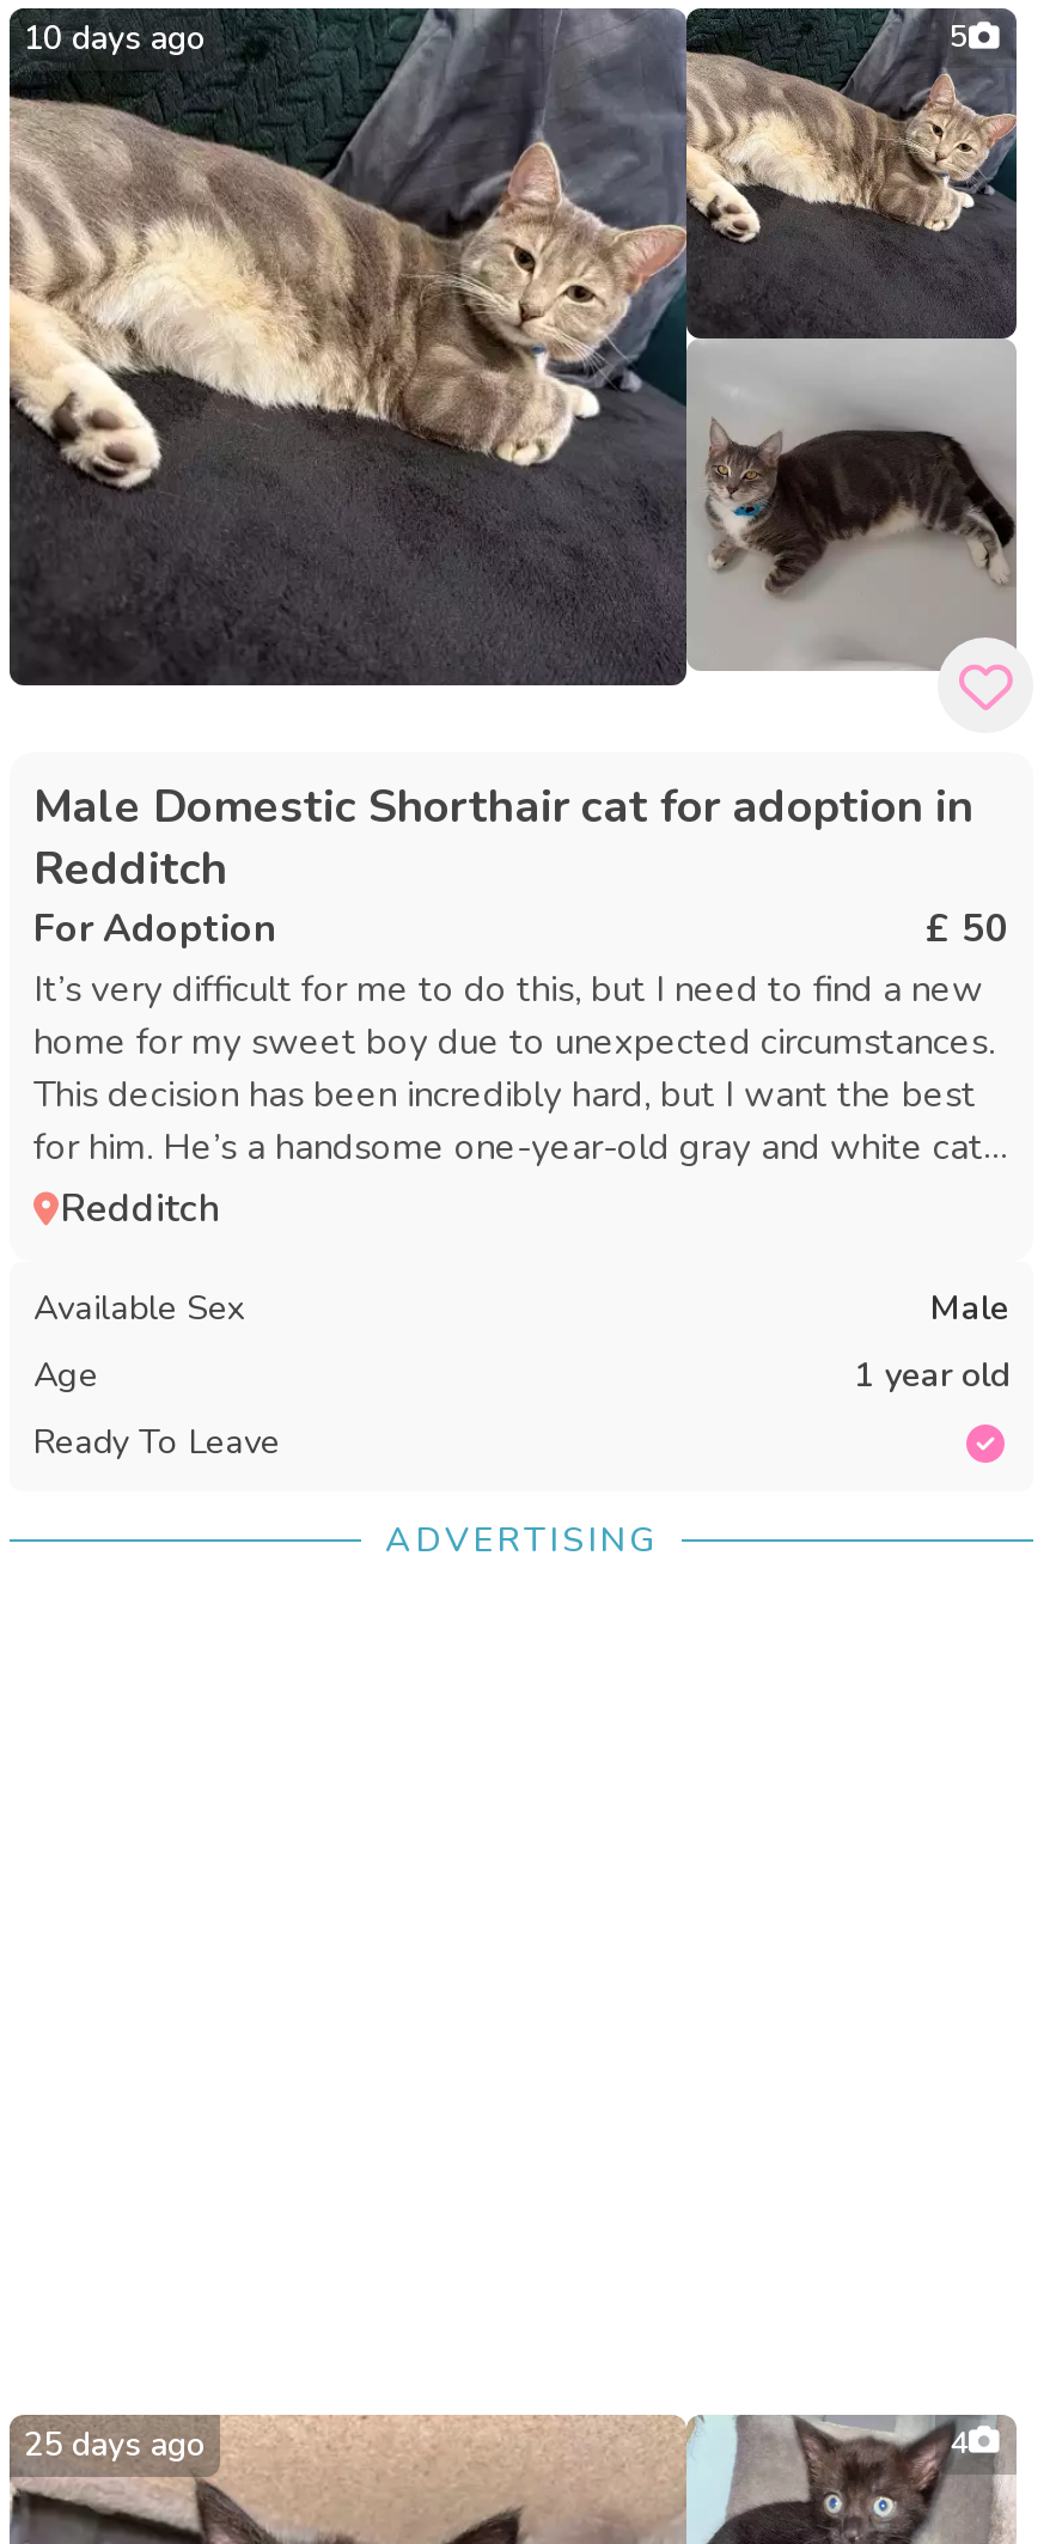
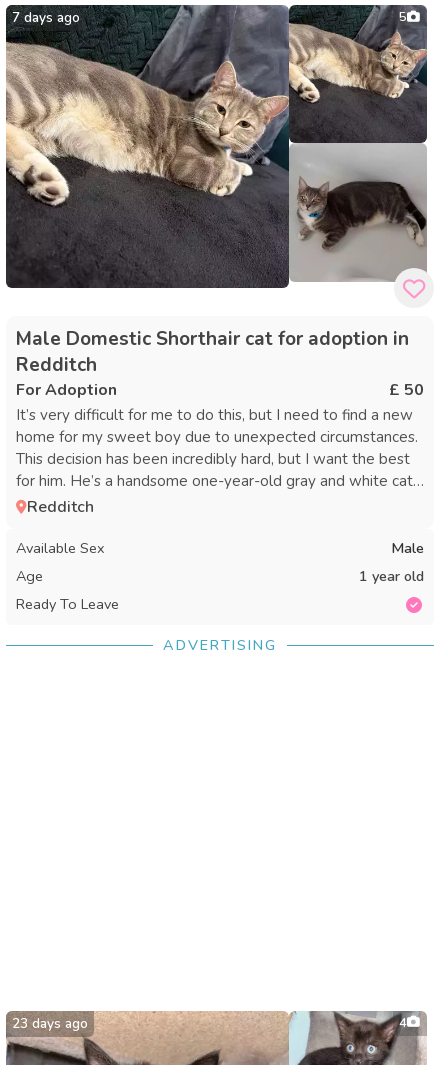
- 10 days ago
+ 7 days ago

- 25 days ago
+ 23 days ago
